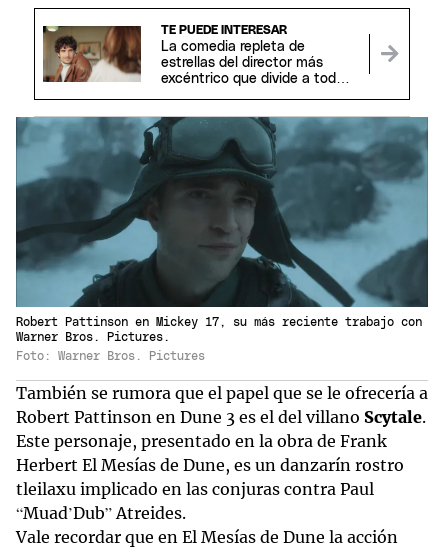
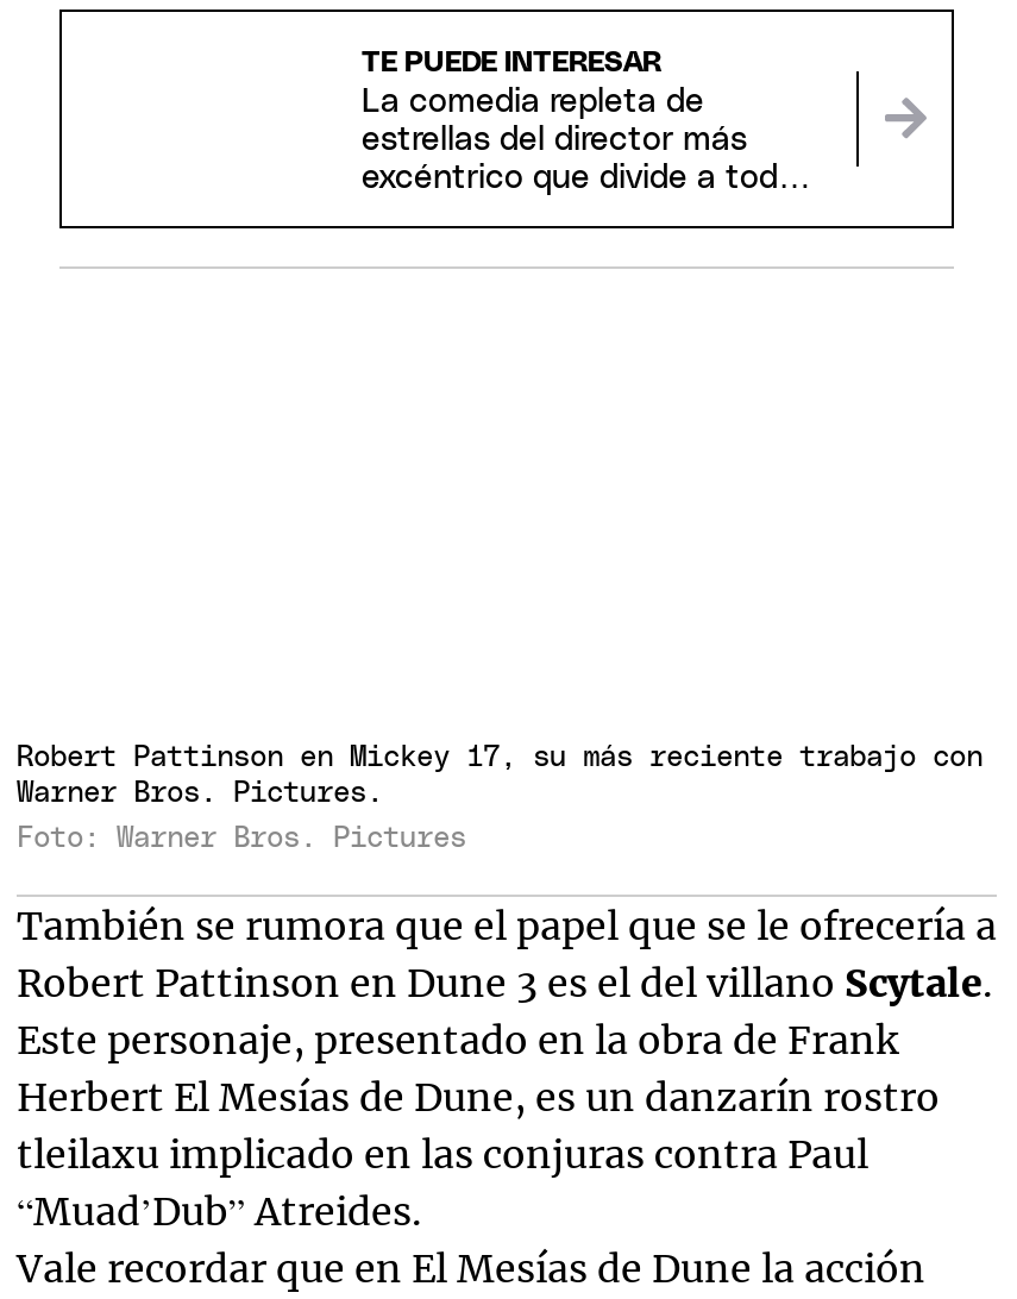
- [image]

- [image]
